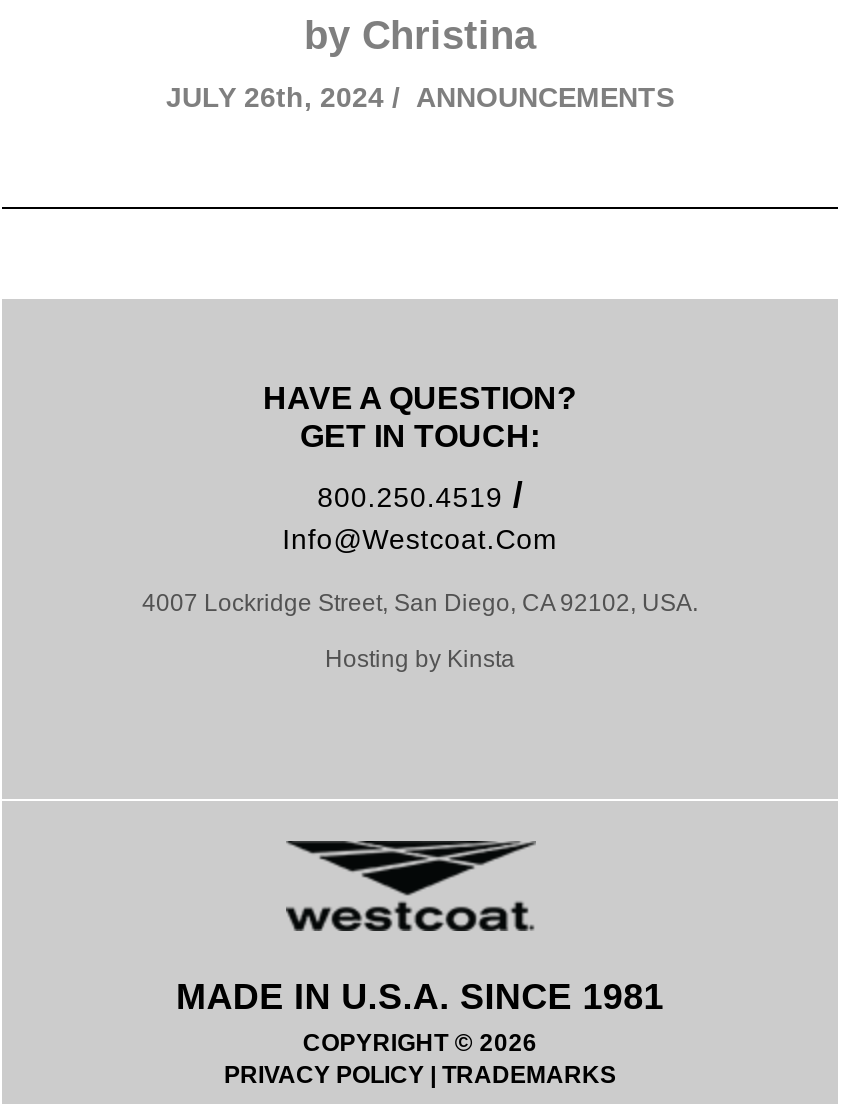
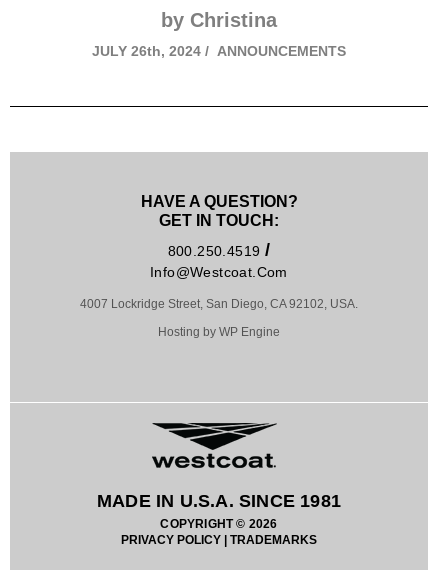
- Hosting by Kinsta
+ Hosting by WP Engine
